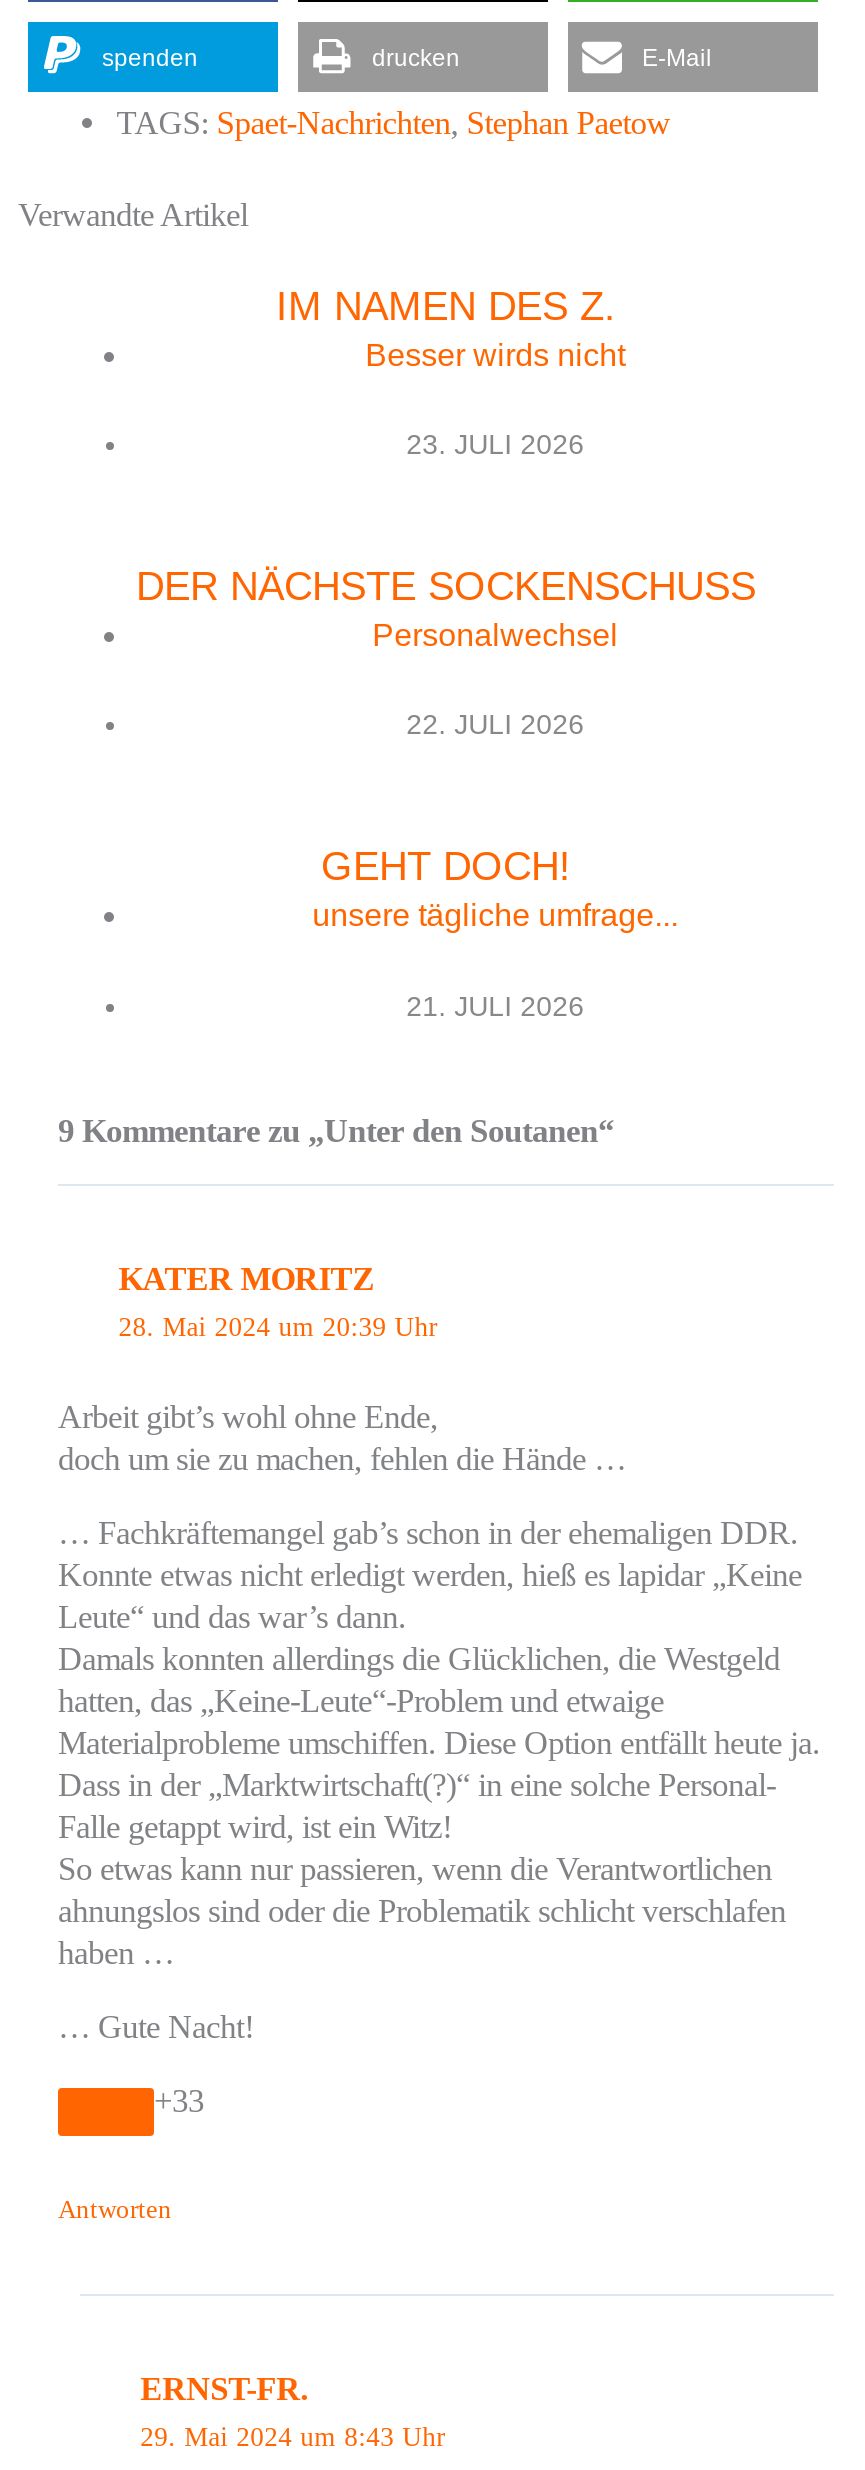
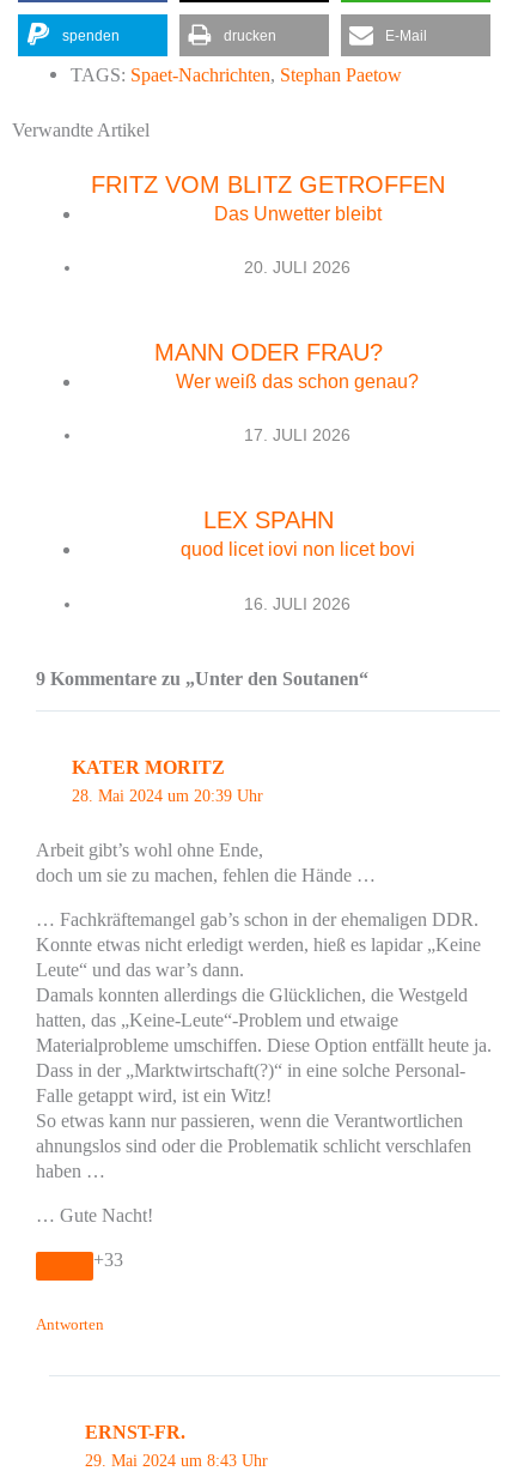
- IM NAMEN DES Z.
- Besser wirds nicht
+ FRITZ VOM BLITZ GETROFFEN
+ Das Unwetter bleibt

- 23. JULI 2026
+ 20. JULI 2026

- DER NÄCHSTE SOCKENSCHUSS
- Personalwechsel
+ MANN ODER FRAU?
+ Wer weiß das schon genau?

- 22. JULI 2026
+ 17. JULI 2026

- GEHT DOCH!
- unsere tägliche umfrage...
+ LEX SPAHN
+ quod licet iovi non licet bovi

- 21. JULI 2026
+ 16. JULI 2026
